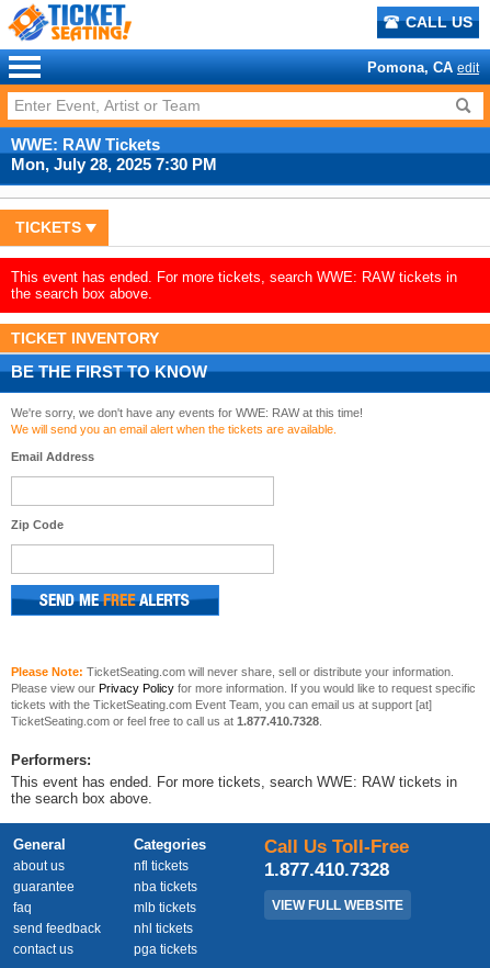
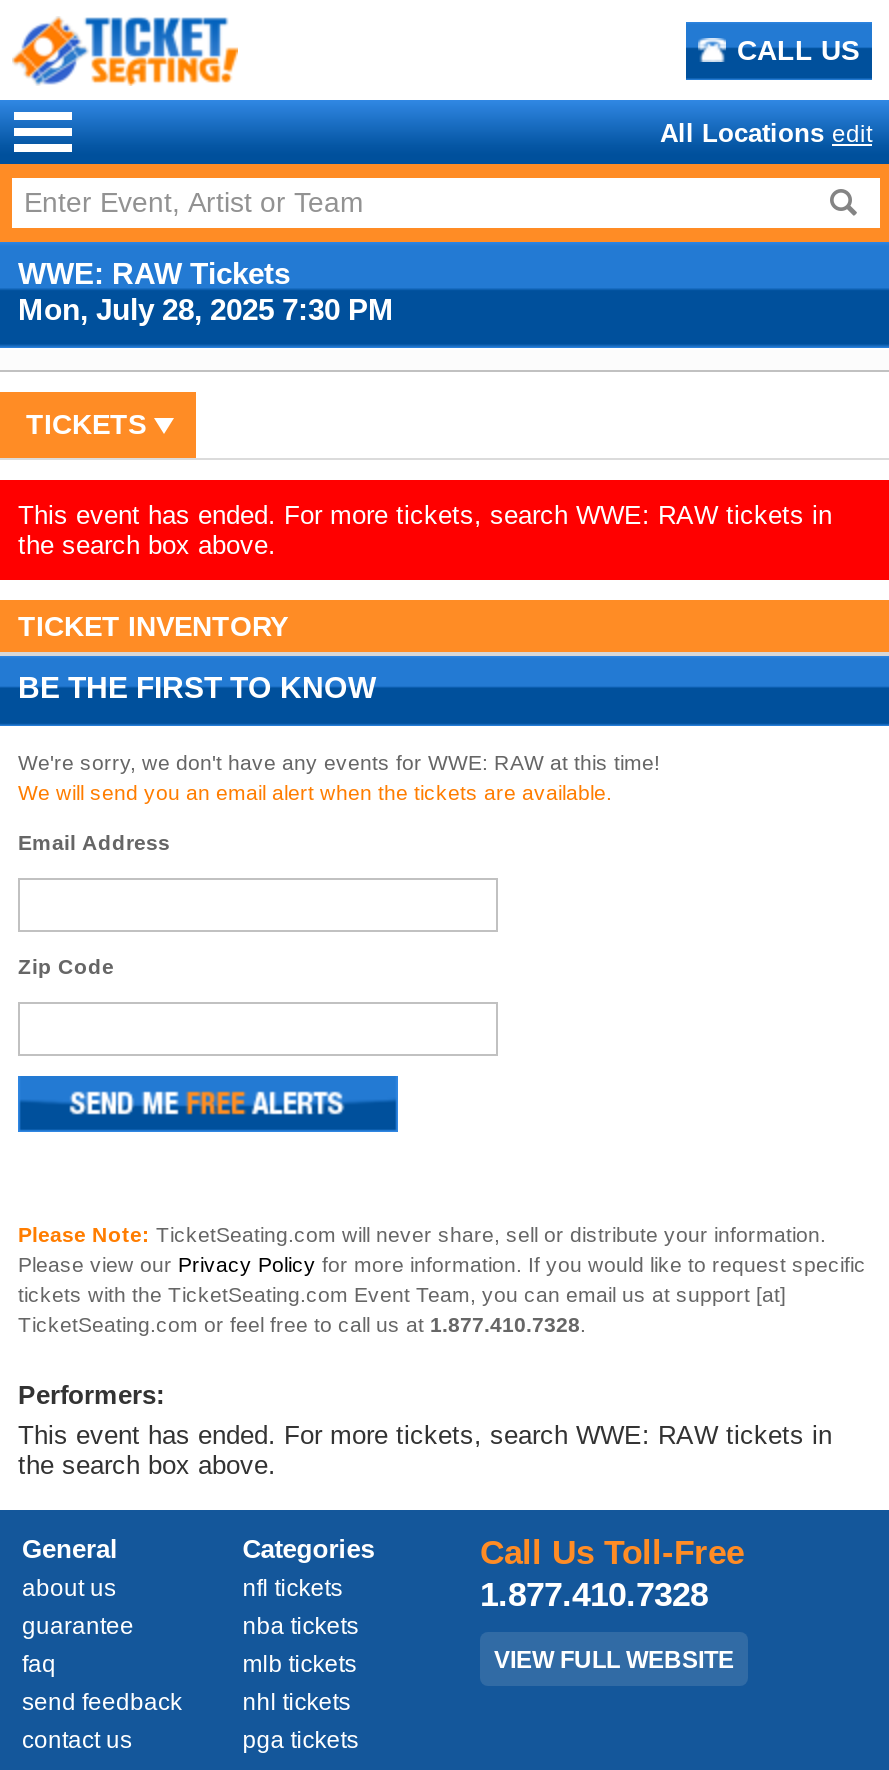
- Pomona, CA edit
+ All Locations edit
